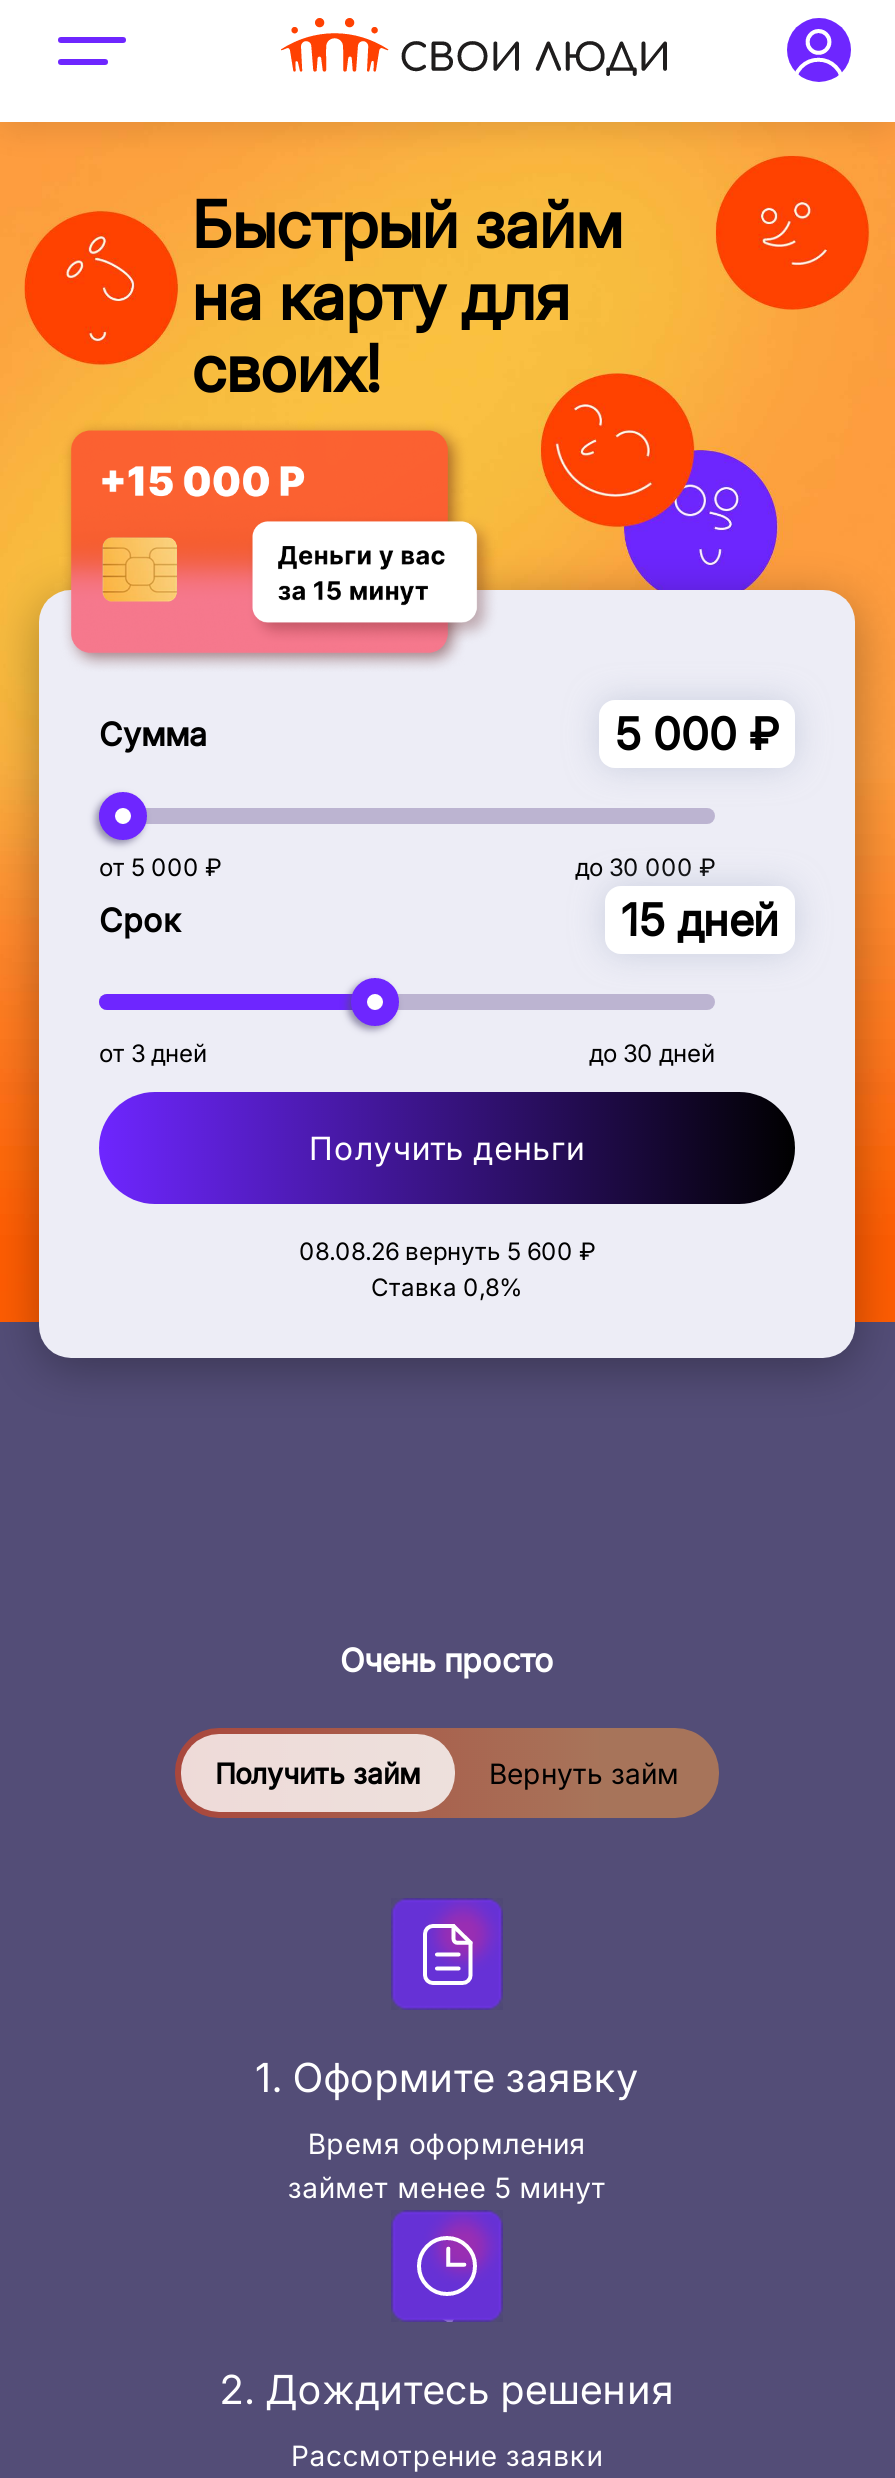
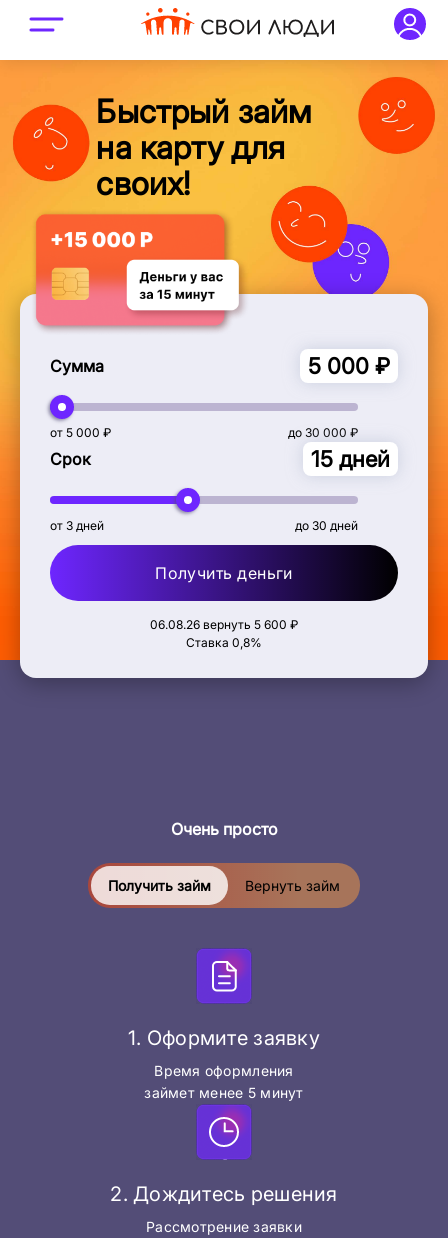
- 08.08.26 вернуть 5 600 ₽
+ 06.08.26 вернуть 5 600 ₽
